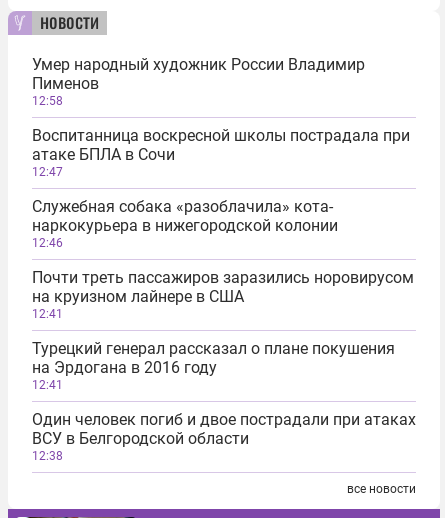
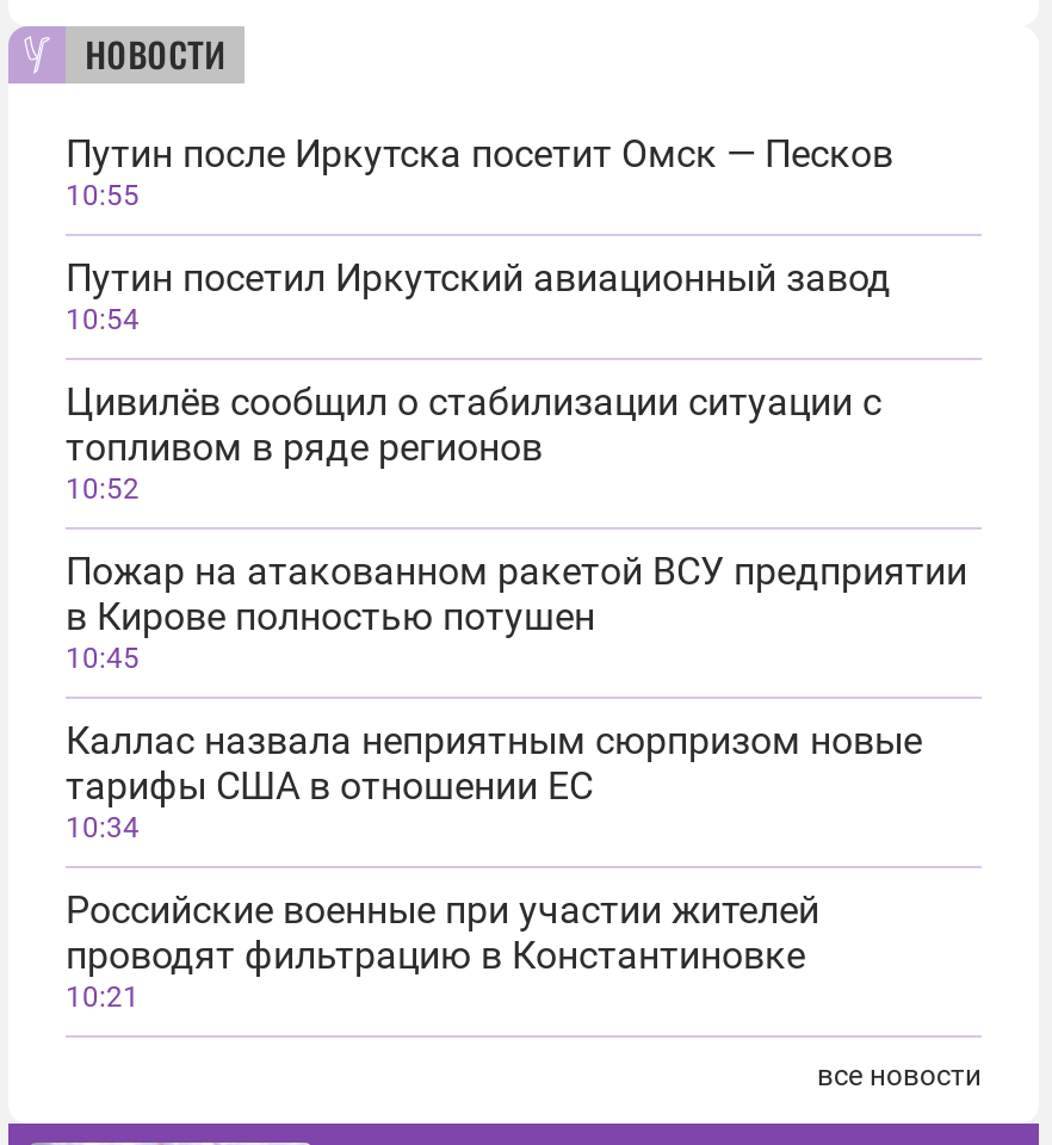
- Умер народный художник России Владимир
- Пименов
- 12:58
+ Путин после Иркутска посетит Омск — Песков
+ 10:55

- Воспитанница воскресной школы пострадала при
- атаке БПЛА в Сочи
- 12:47
+ Путин посетил Иркутский авиационный завод
+ 10:54

- Служебная собака «разоблачила» кота-
- наркокурьера в нижегородской колонии
- 12:46
+ Цивилёв сообщил о стабилизации ситуации с
+ топливом в ряде регионов
+ 10:52

- Почти треть пассажиров заразились норовирусом
- на круизном лайнере в США
- 12:41
+ Пожар на атакованном ракетой ВСУ предприятии
+ в Кирове полностью потушен
+ 10:45

- Турецкий генерал рассказал о плане покушения
- на Эрдогана в 2016 году
- 12:41
+ Каллас назвала неприятным сюрпризом новые
+ тарифы США в отношении ЕС
+ 10:34

- Один человек погиб и двое пострадали при атаках
- ВСУ в Белгородской области
- 12:38
+ Российские военные при участии жителей
+ проводят фильтрацию в Константиновке
+ 10:21
